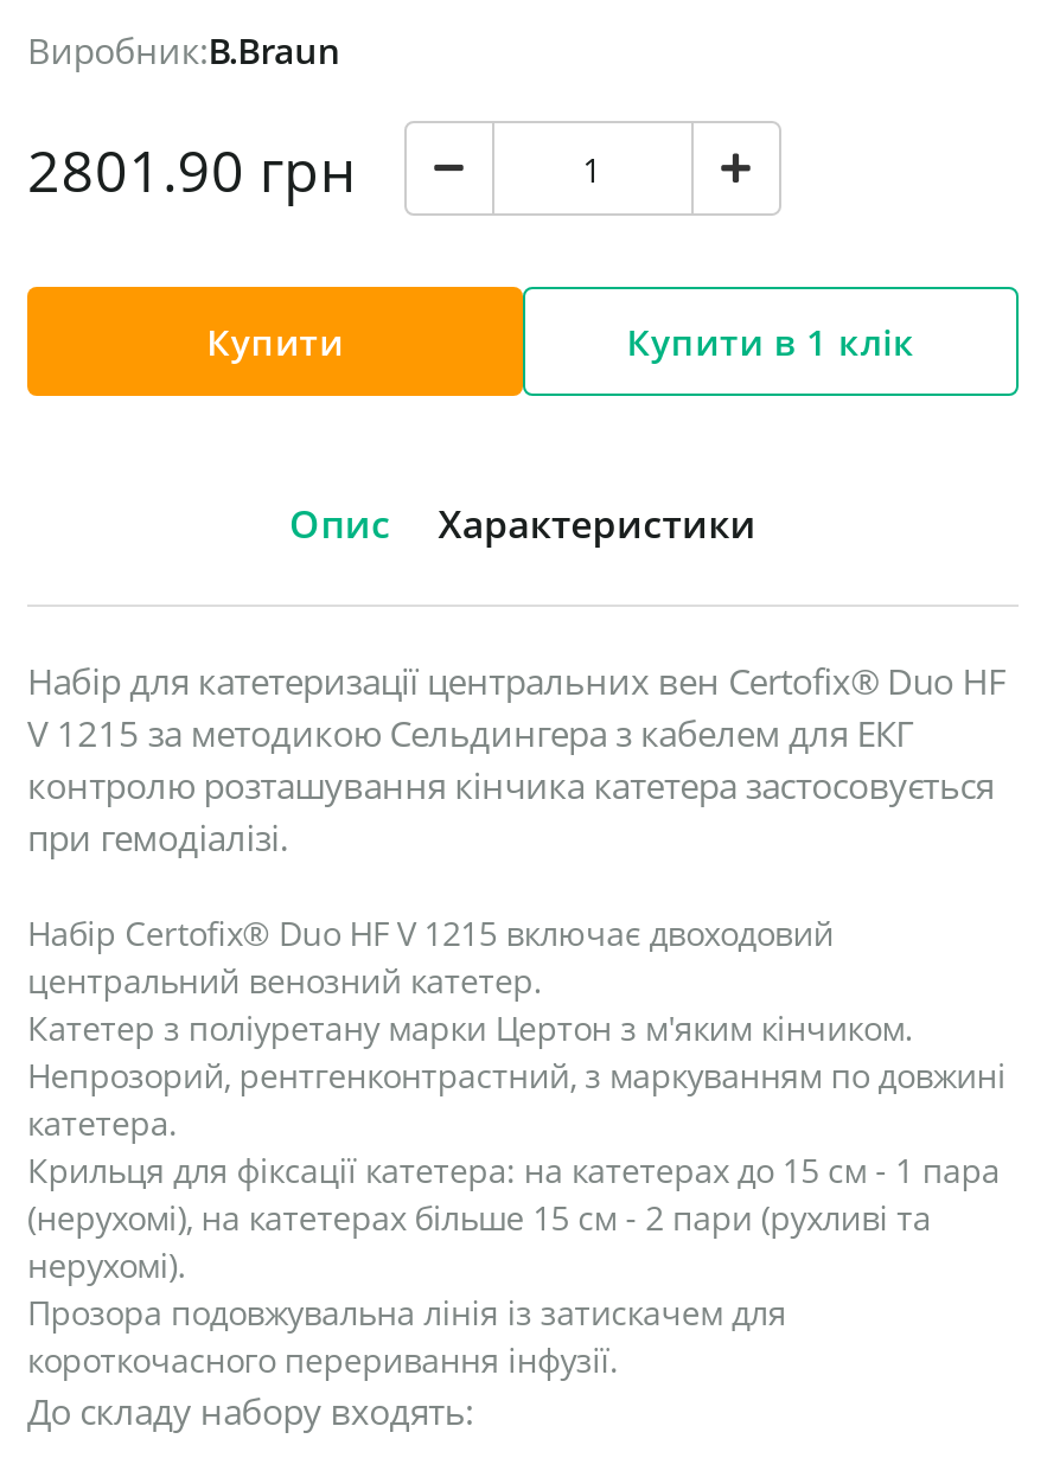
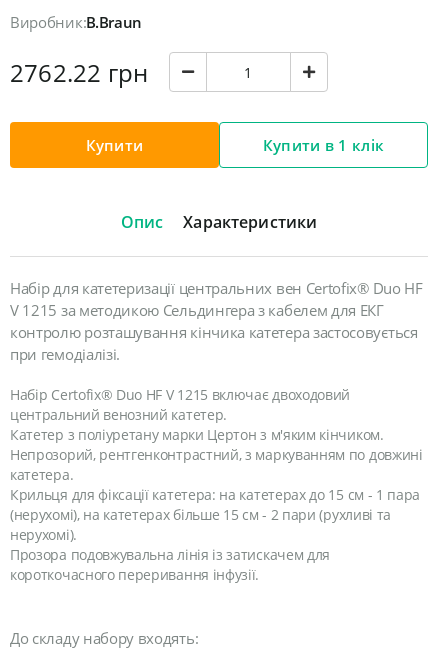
- 2801.90 грн
+ 2762.22 грн
